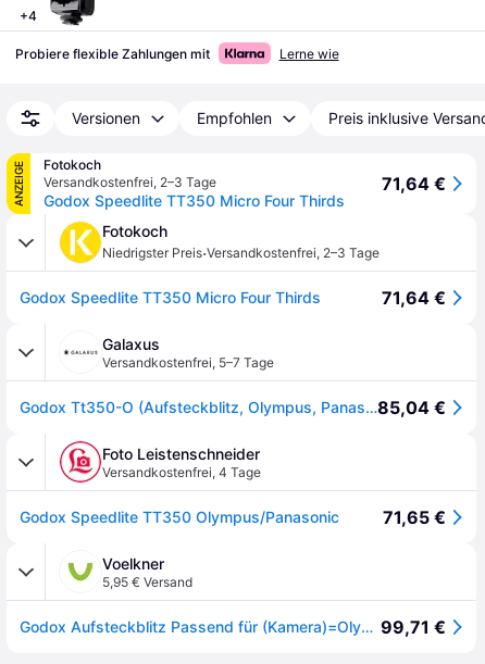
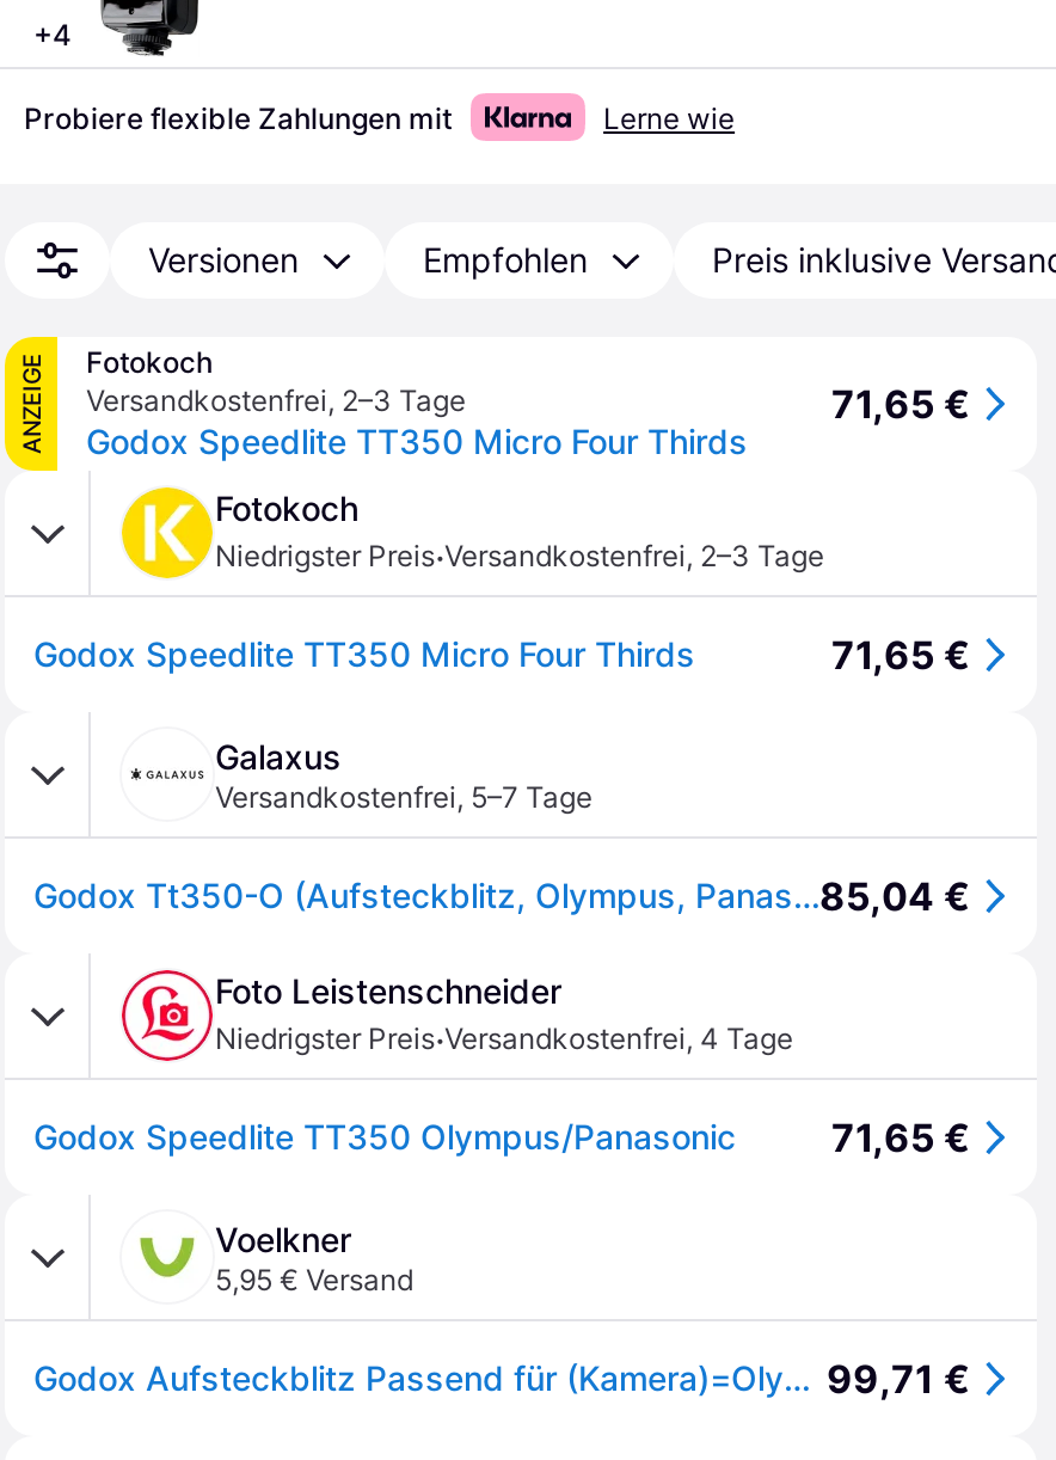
- 71,64 €
+ 71,65 €

- 71,64 €
+ 71,65 €

- Versandkostenfrei, 4 Tage
+ Niedrigster Preis·Versandkostenfrei, 4 Tage
